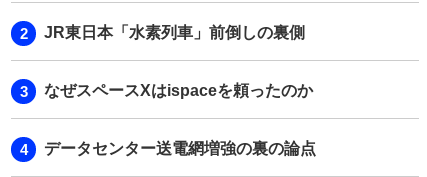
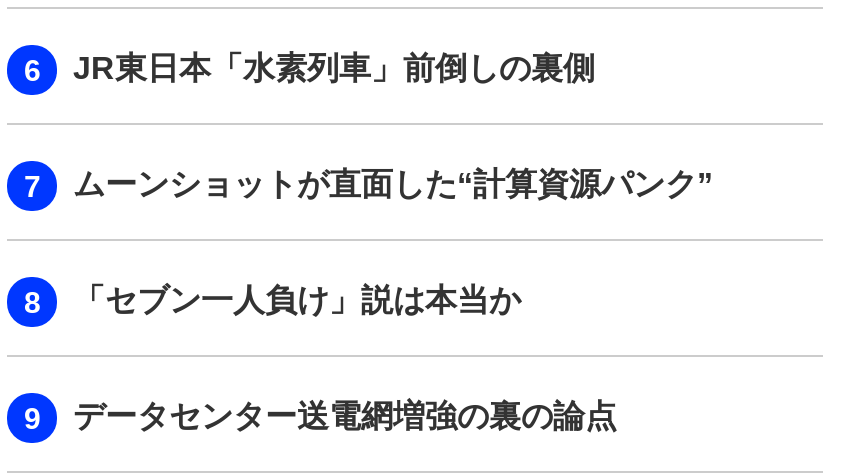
- なぜスペースXはispaceを頼ったのか
+ ムーンショットが直面した“計算資源パンク”
+ 「セブン一人負け」説は本当か
